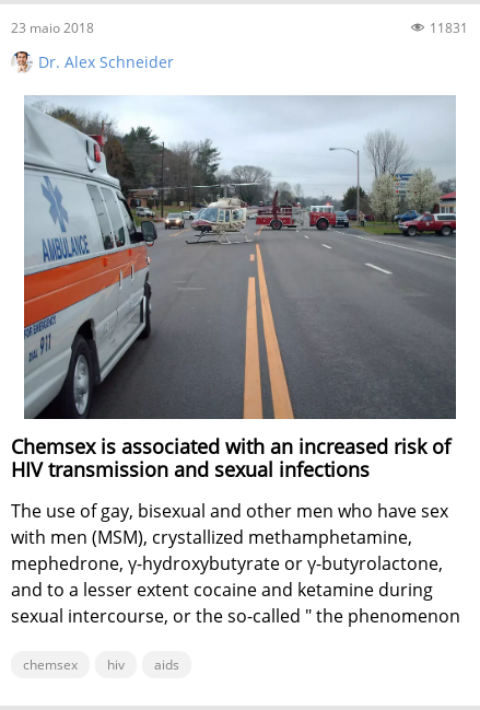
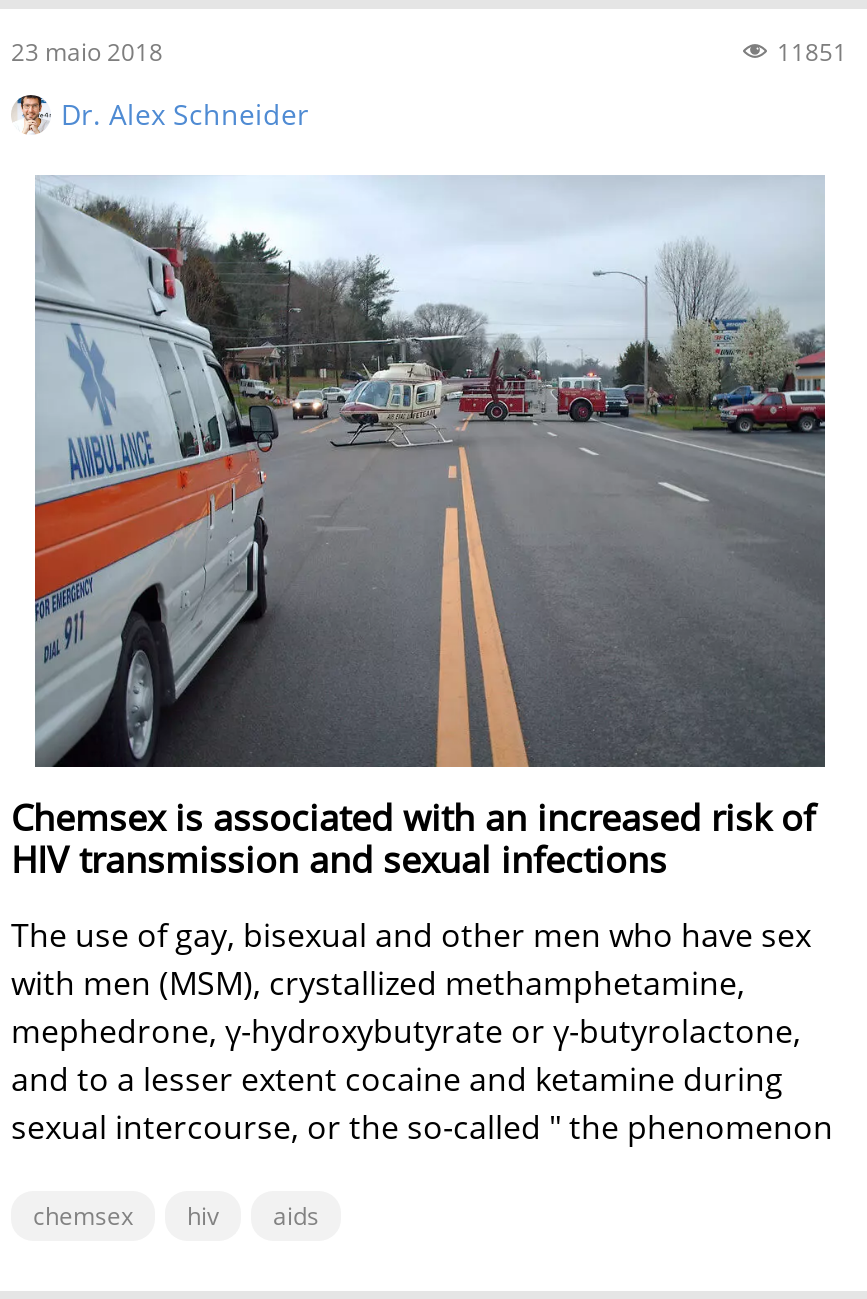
- 11831
+ 11851
